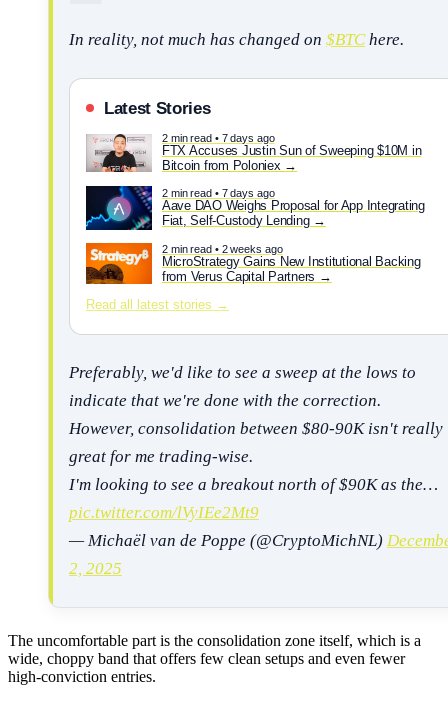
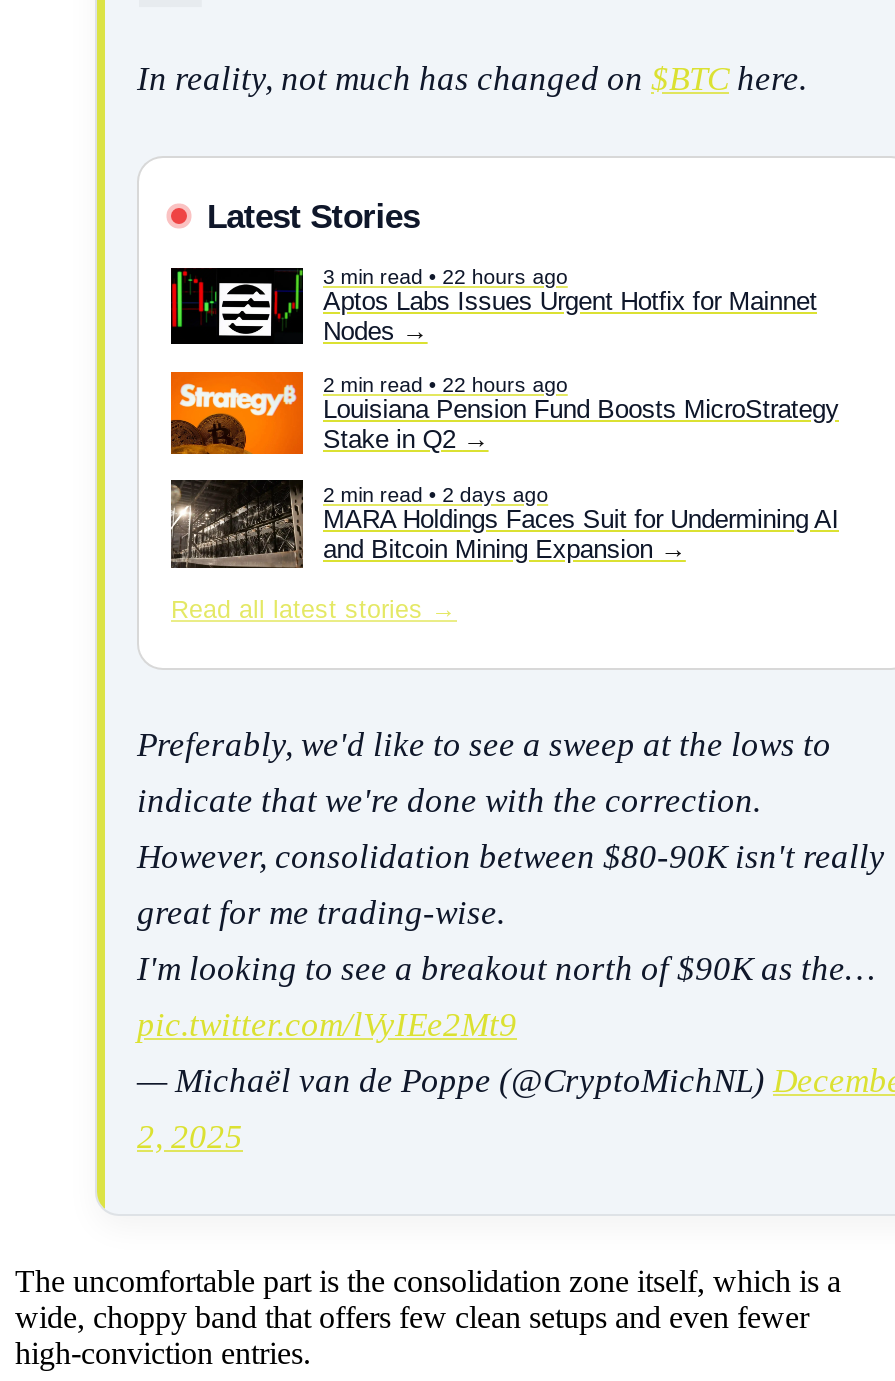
- [image]
- 2 min read • 7 days ago
- FTX Accuses Justin Sun of Sweeping $10M in
- Bitcoin from Poloniex
+ [image]
+ 3 min read • 22 hours ago
+ Aptos Labs Issues Urgent Hotfix for Mainnet
+ Nodes

- [image]
- 2 min read • 7 days ago
- Aave DAO Weighs Proposal for App Integrating
- Fiat, Self-Custody Lending
+ [image]
+ 2 min read • 22 hours ago
+ Louisiana Pension Fund Boosts MicroStrategy
+ Stake in Q2

- [image]
- 2 min read • 2 weeks ago
- MicroStrategy Gains New Institutional Backing
- from Verus Capital Partners
+ [image]
+ 2 min read • 2 days ago
+ MARA Holdings Faces Suit for Undermining AI
+ and Bitcoin Mining Expansion
